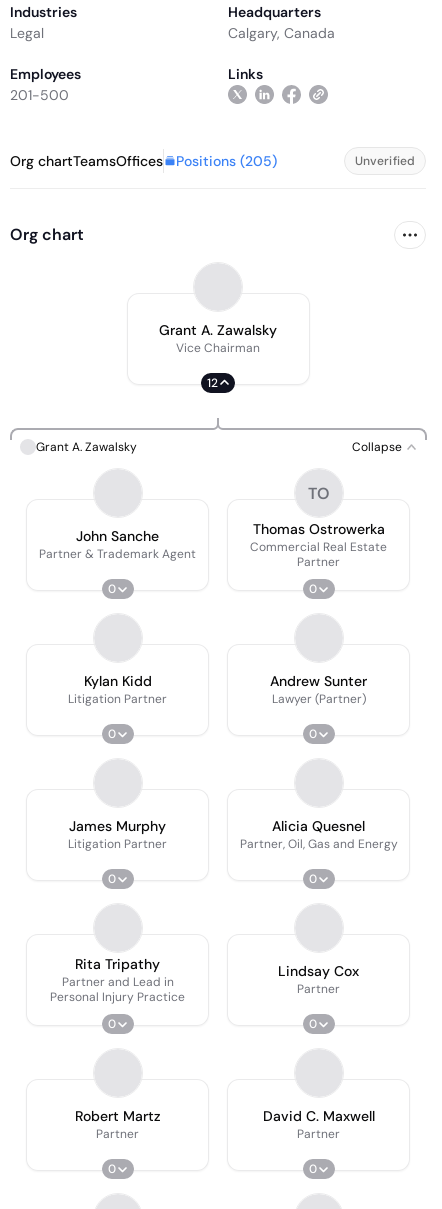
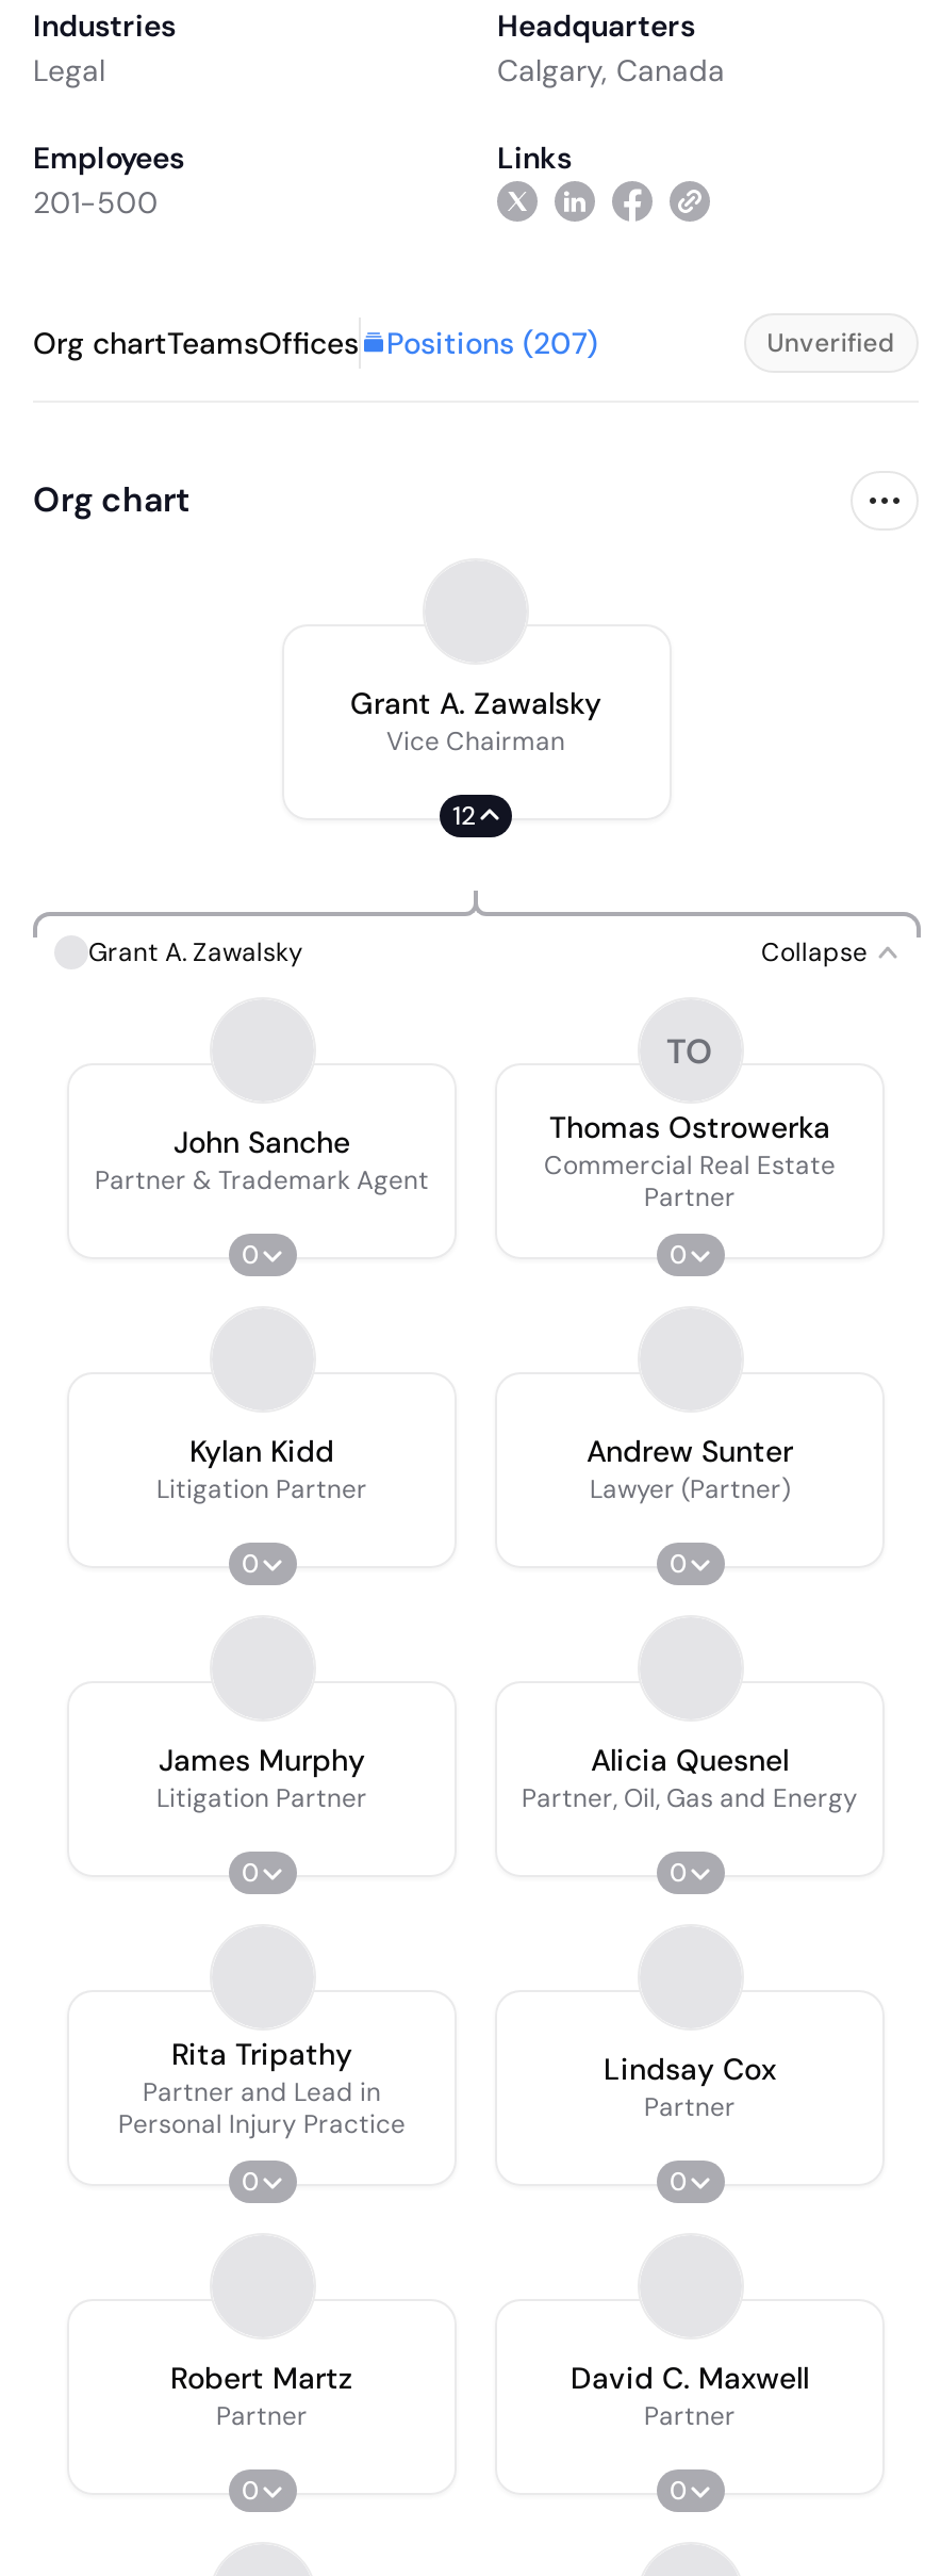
- Org chartTeamsOffices Positions (205)
+ Org chartTeamsOffices Positions (207)
